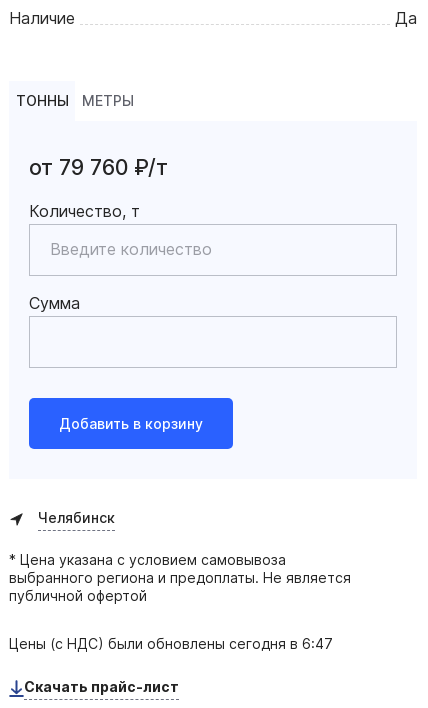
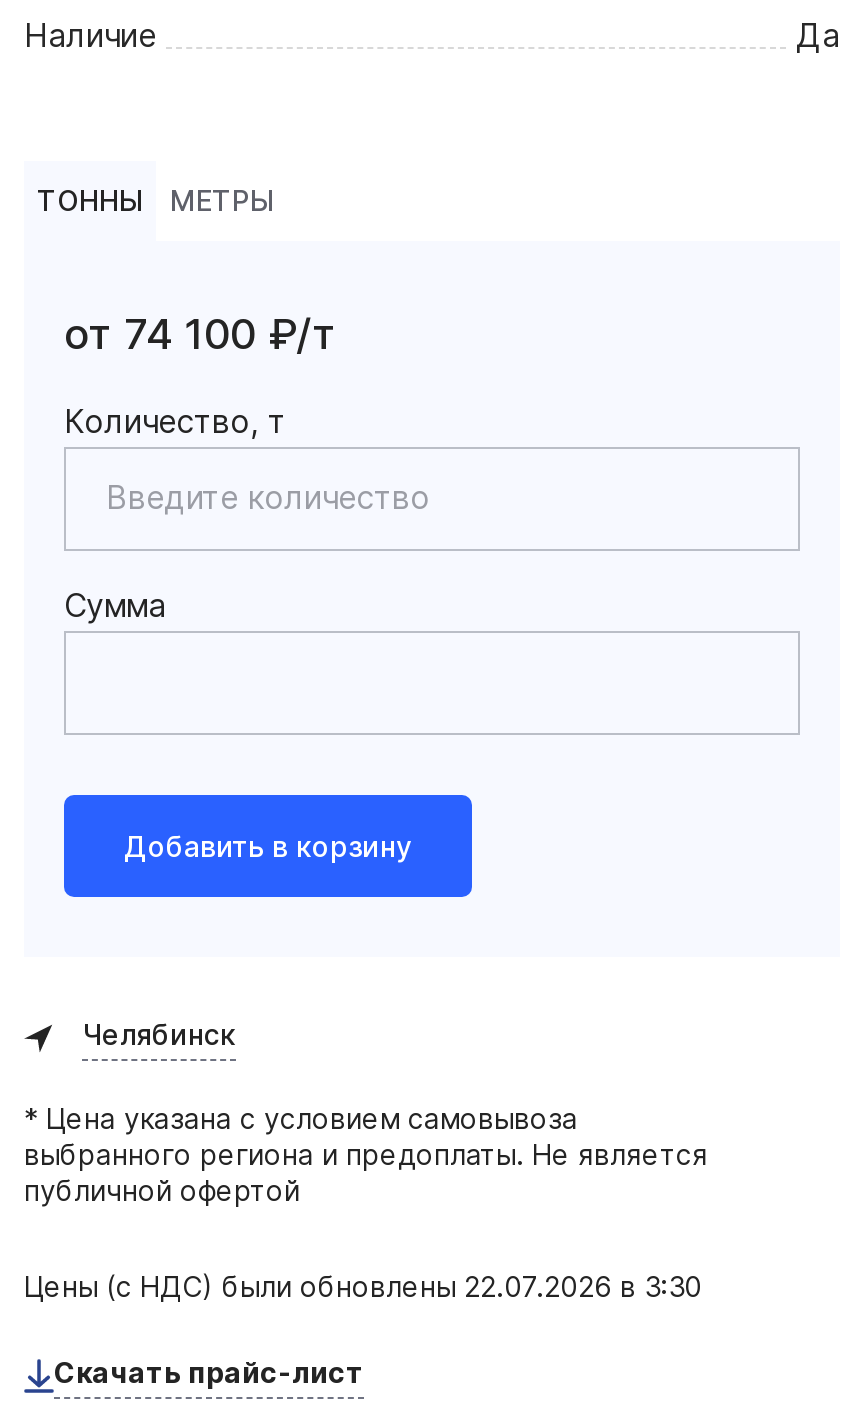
- от 79 760 ₽/т
+ от 74 100 ₽/т

- Цены (с НДС) были обновлены сегодня в 6:47
+ Цены (с НДС) были обновлены 22.07.2026 в 3:30
